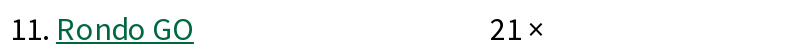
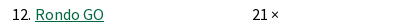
- 11. Rondo GO
+ 12. Rondo GO
